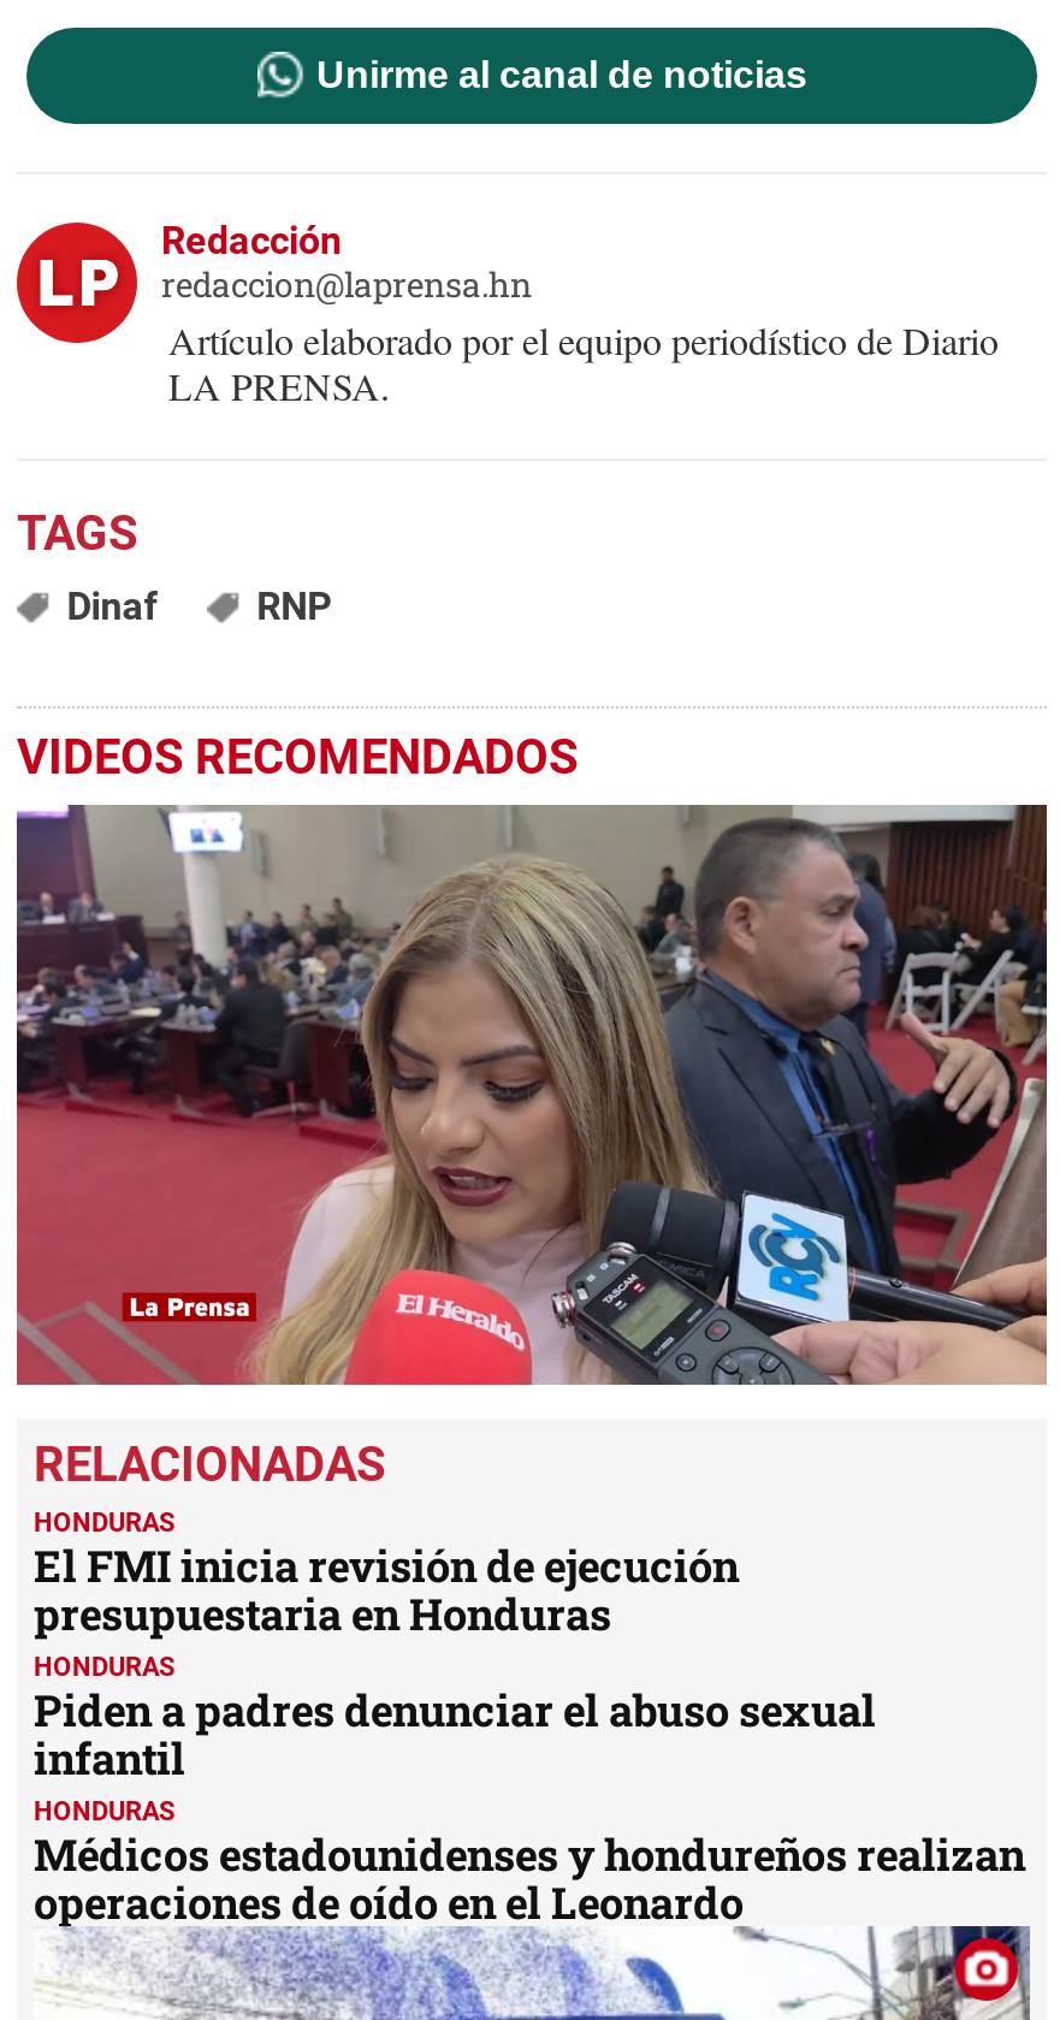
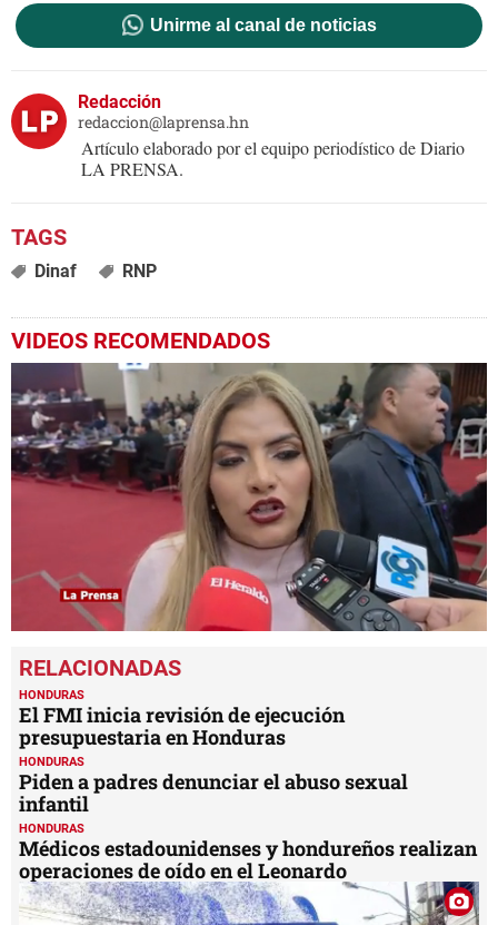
- [image]
+ [image]
